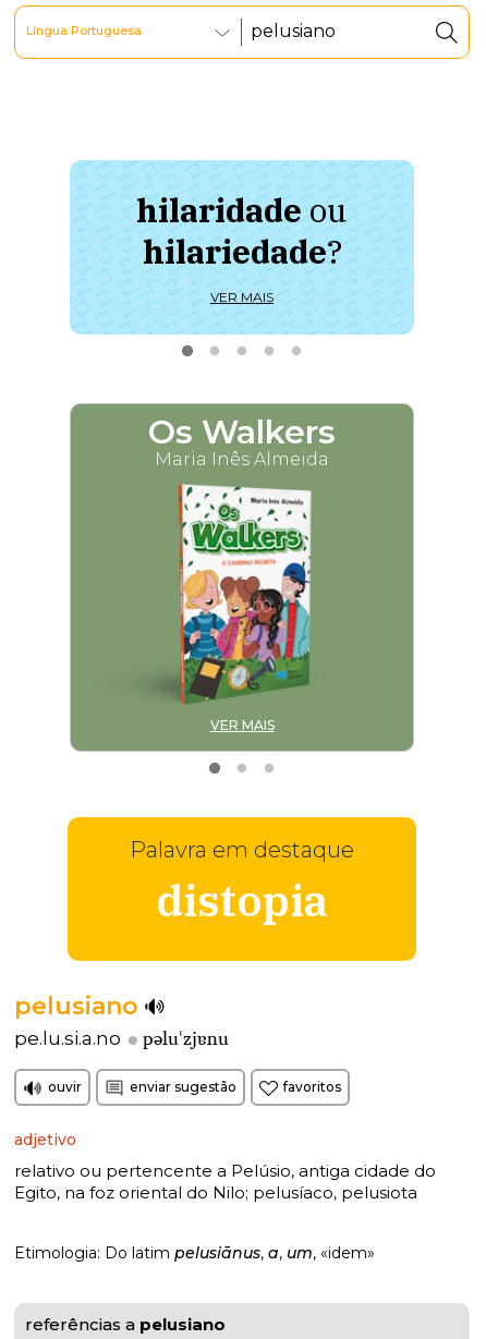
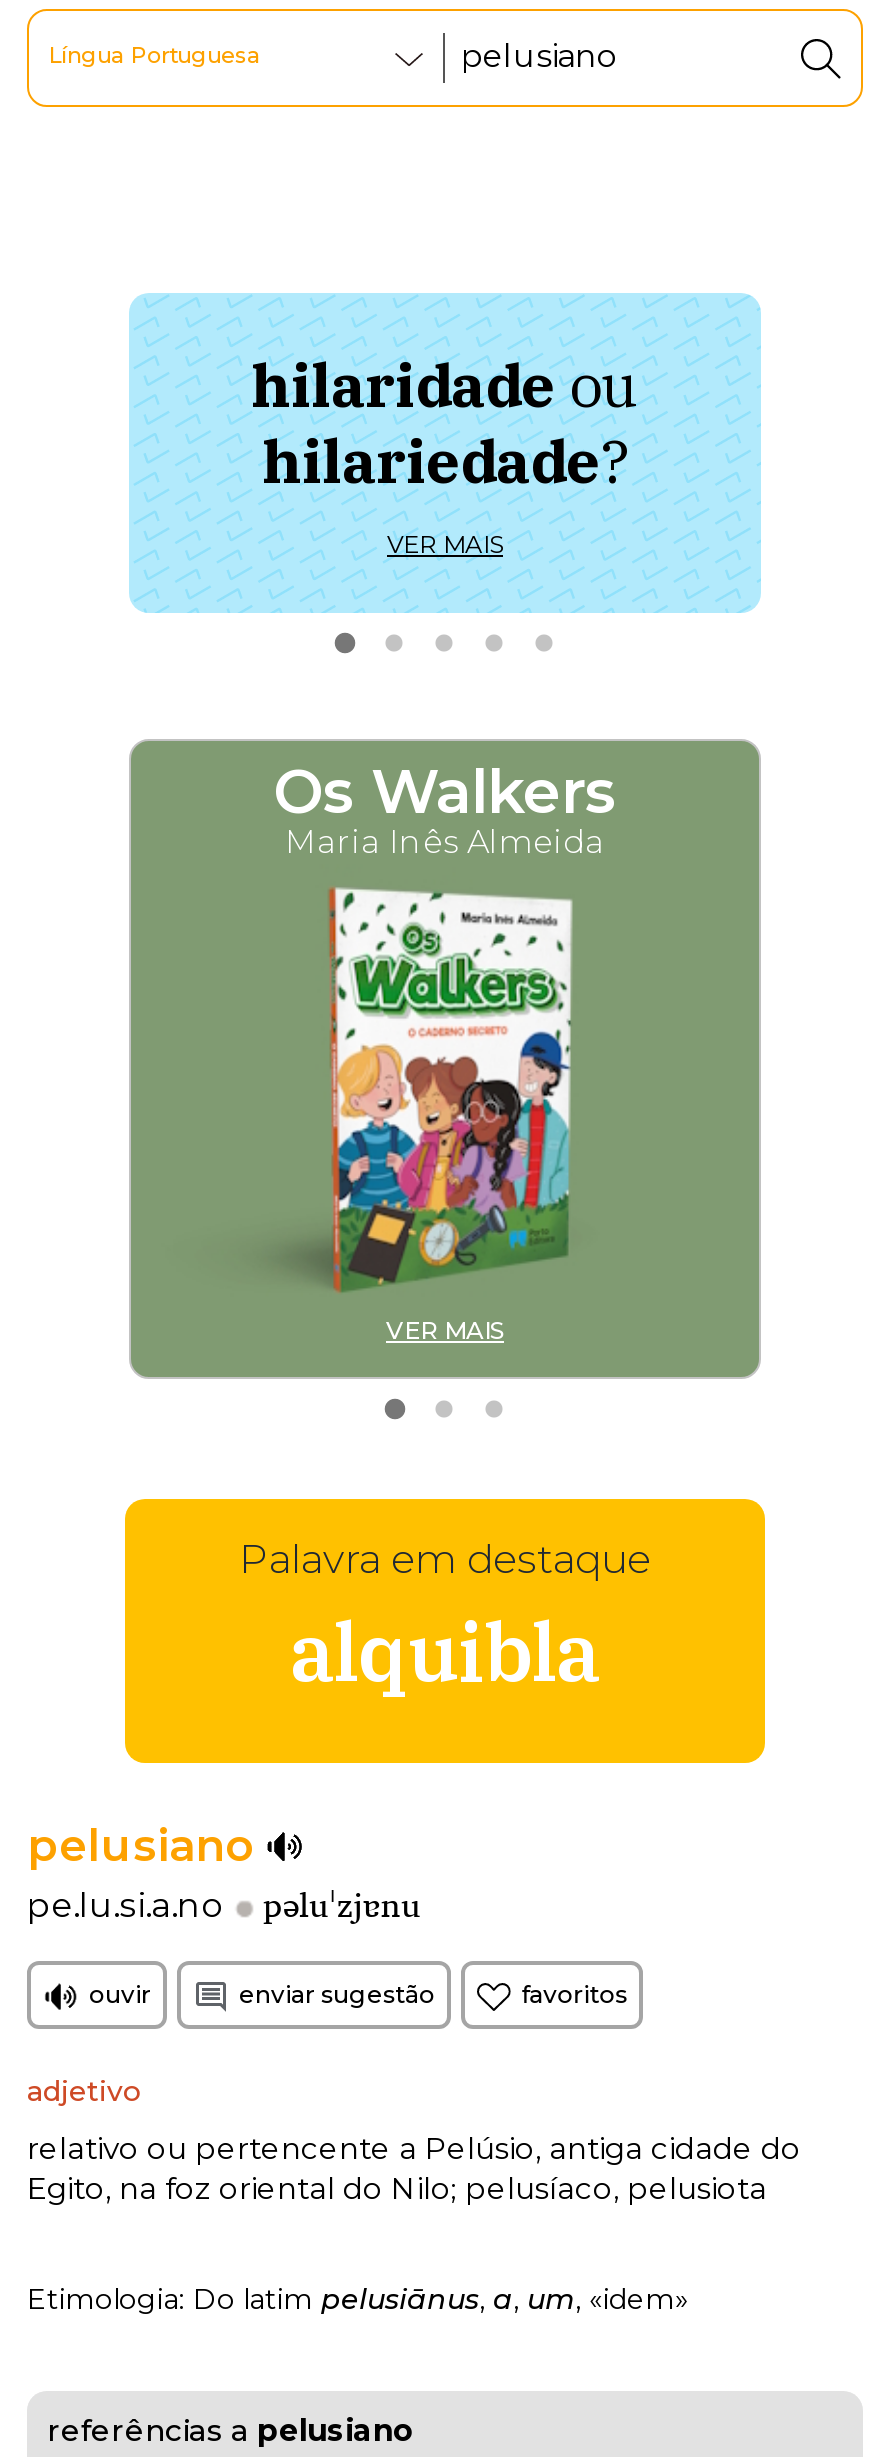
- distopia
+ alquibla
